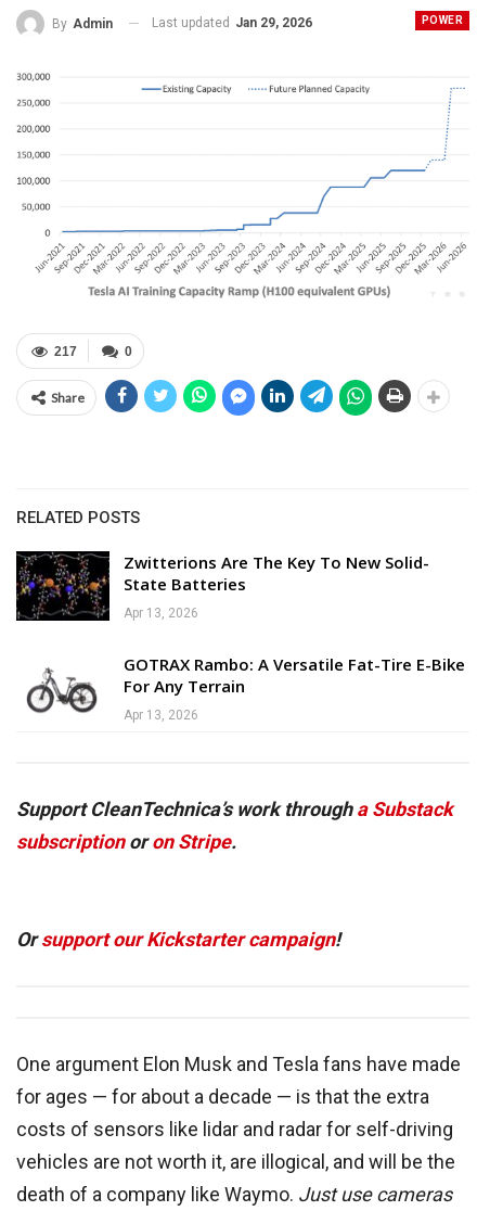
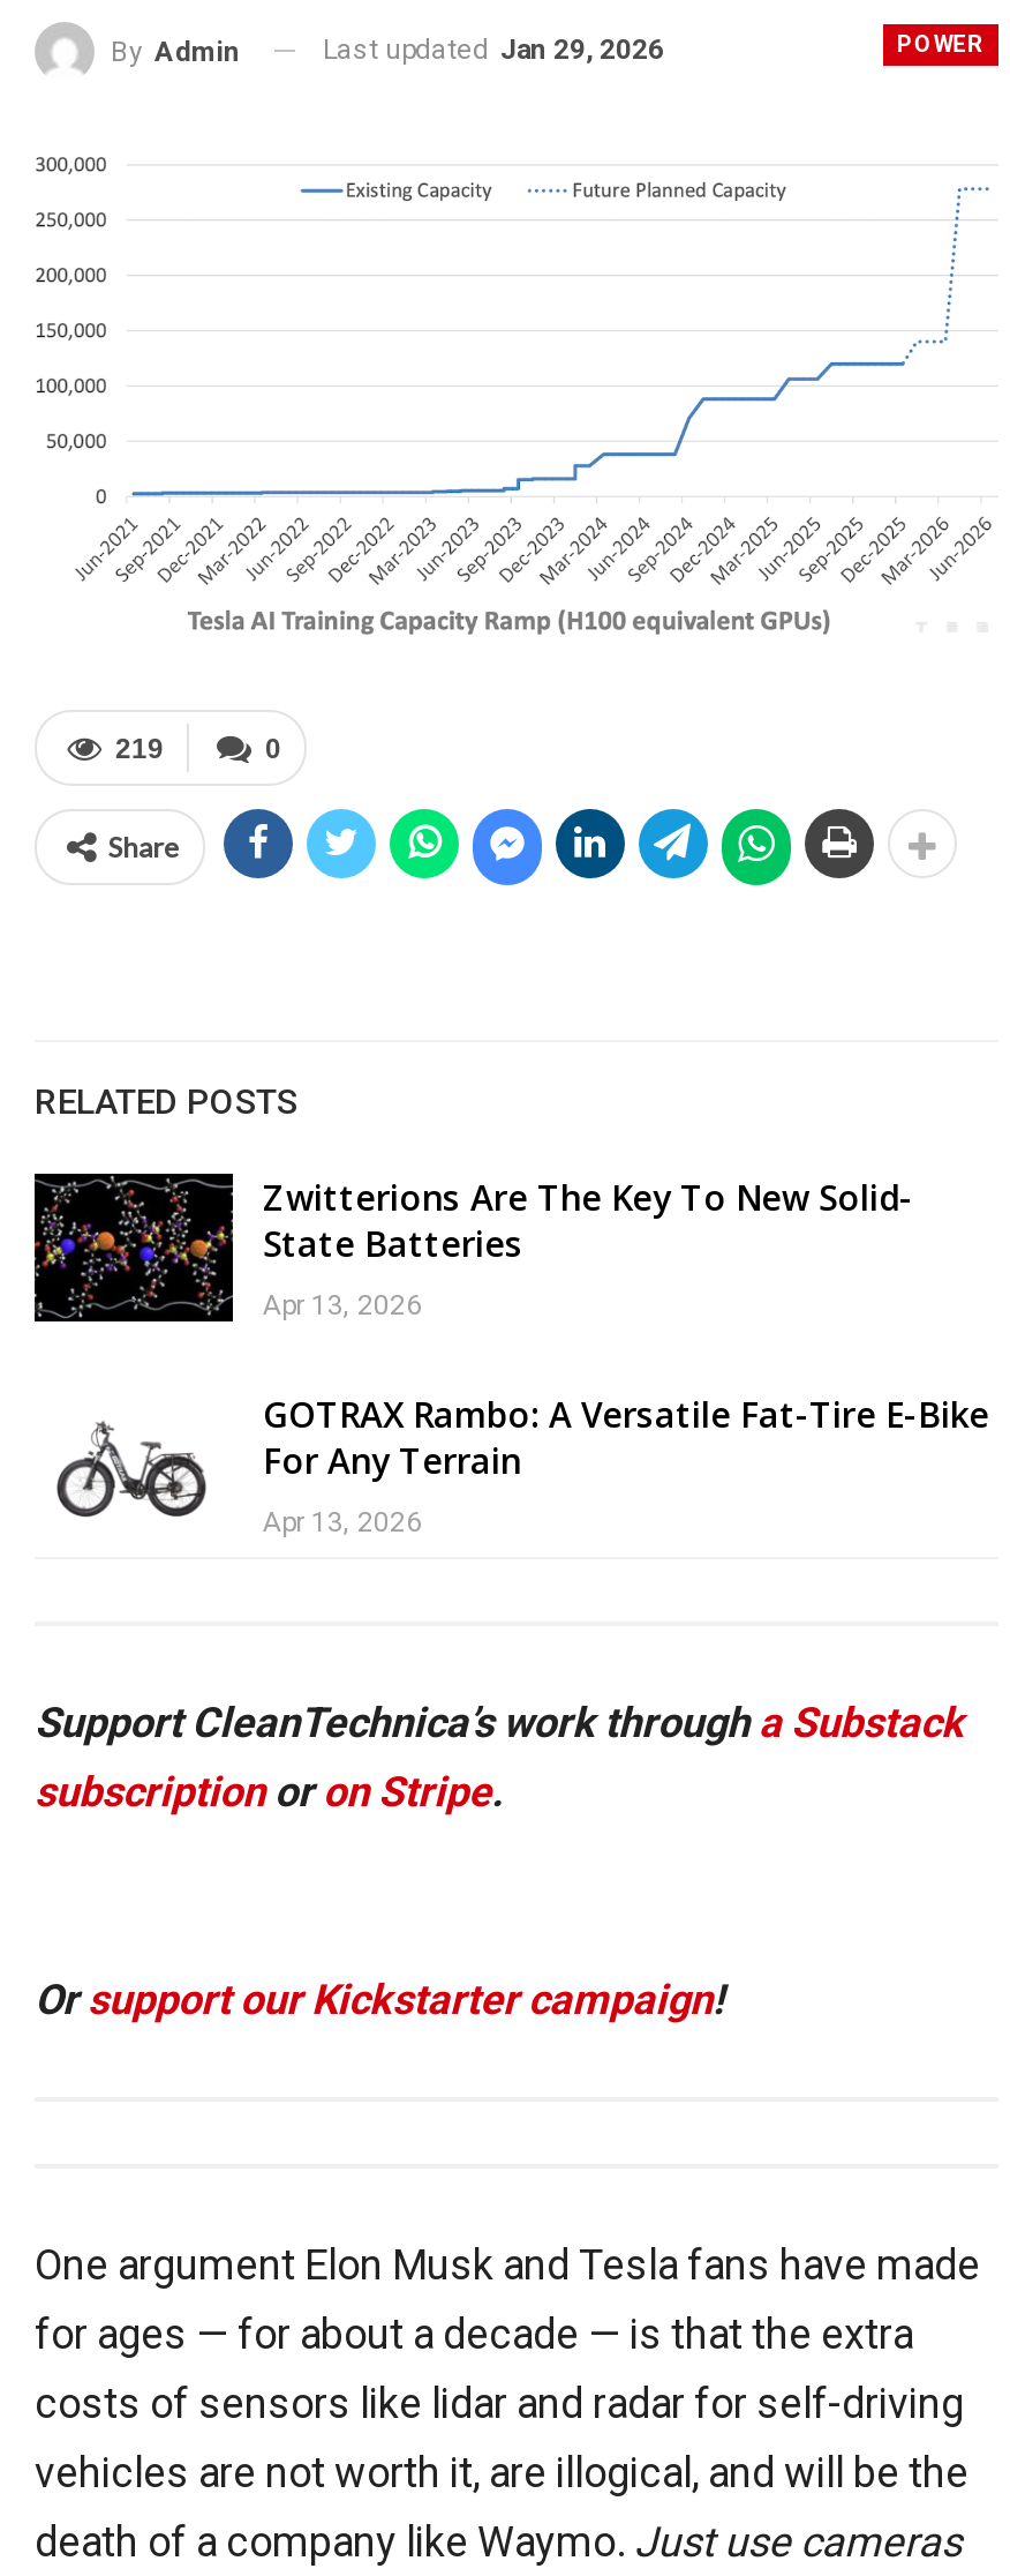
- 217
+ 219
